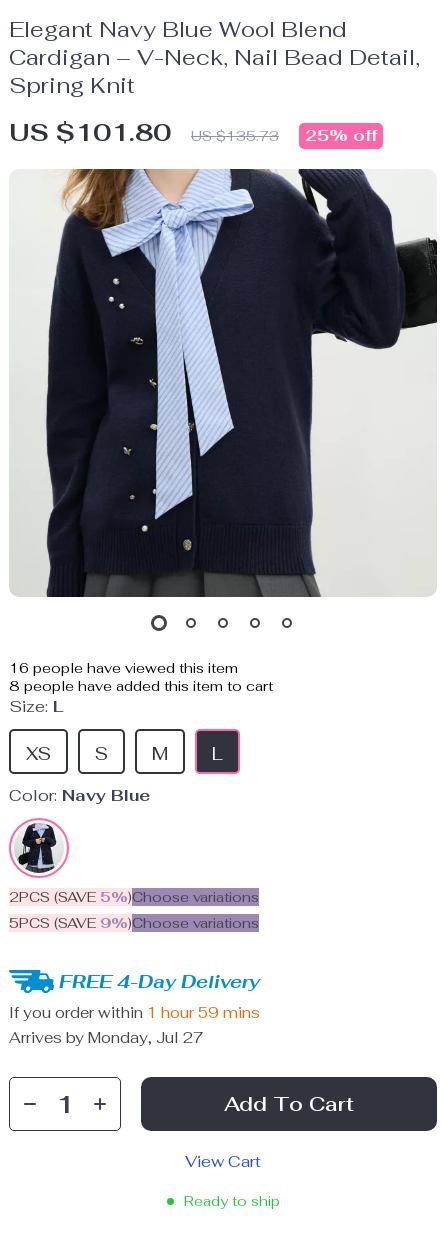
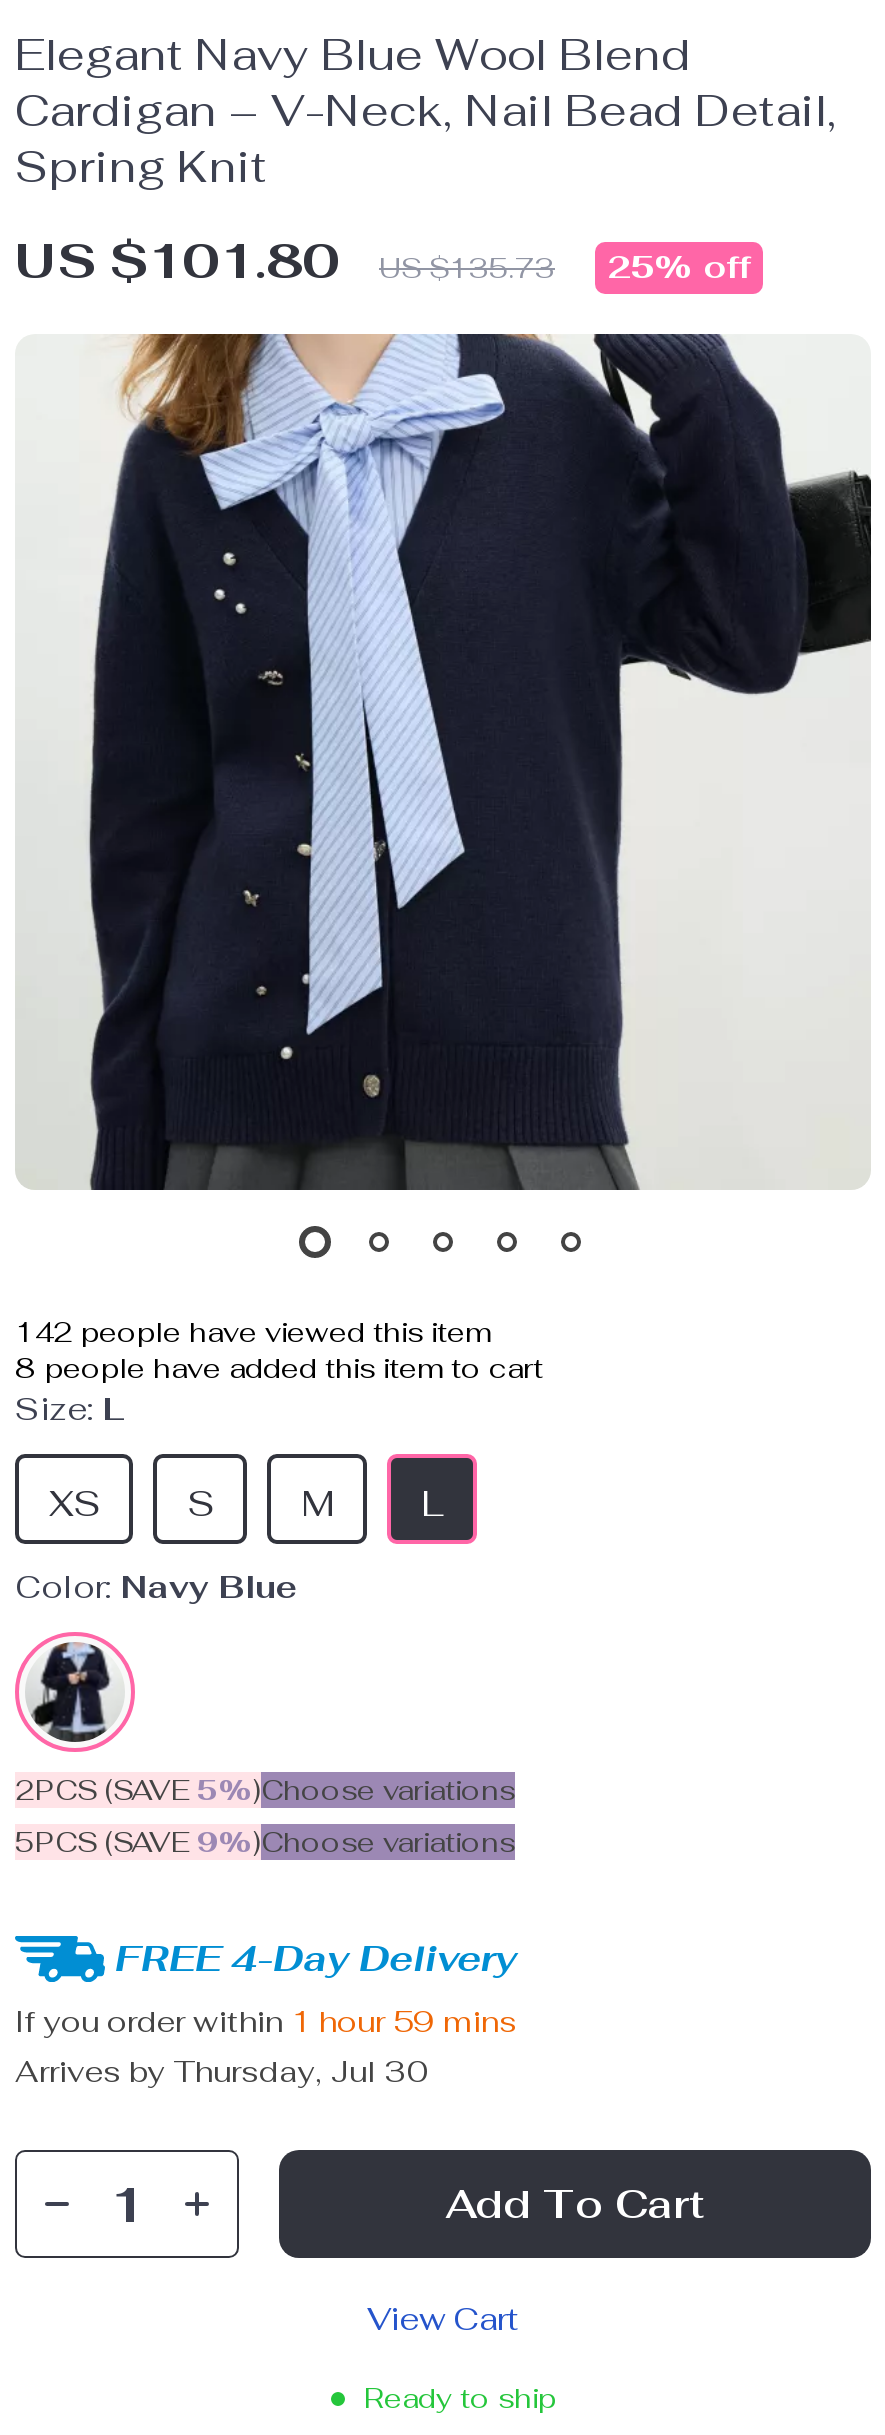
- 16 people have viewed this item
+ 142 people have viewed this item

- Arrives by Monday, Jul 27
+ Arrives by Thursday, Jul 30
